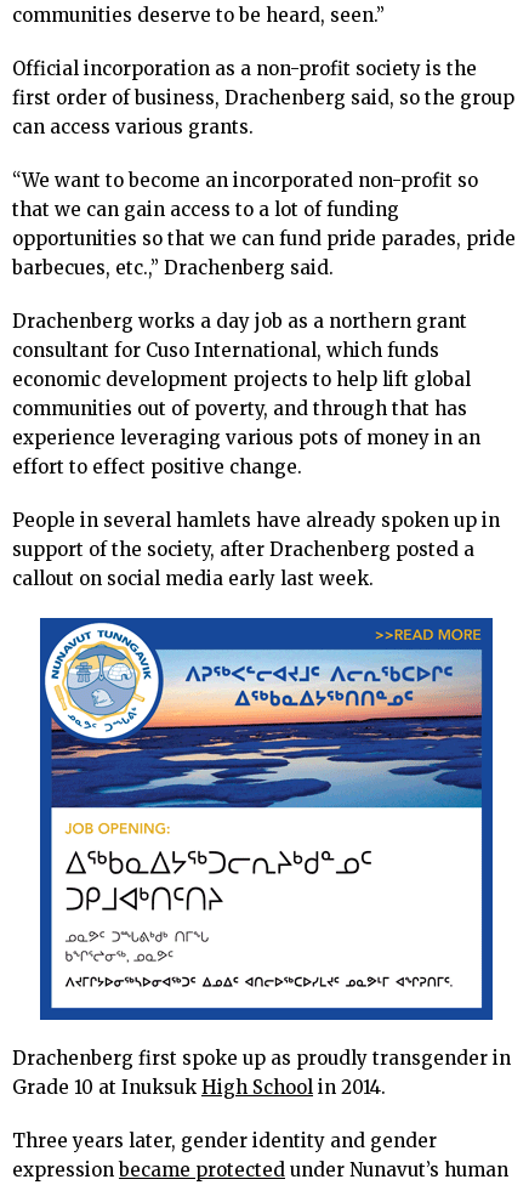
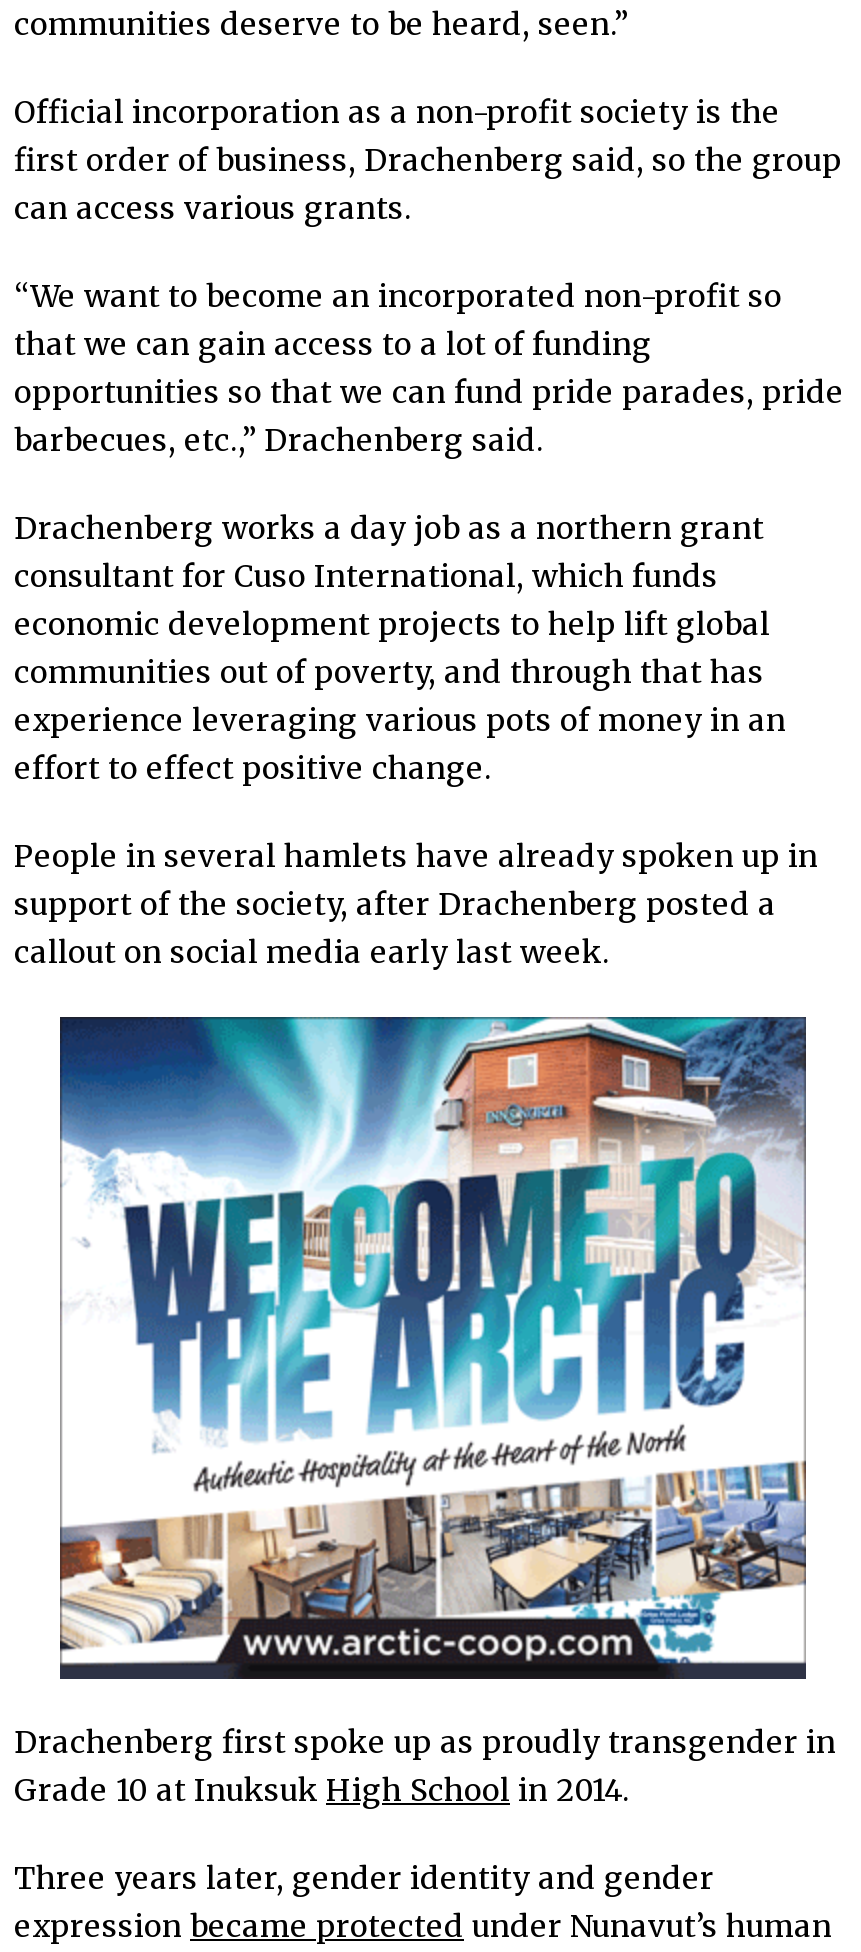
- [image]
+ [image]
